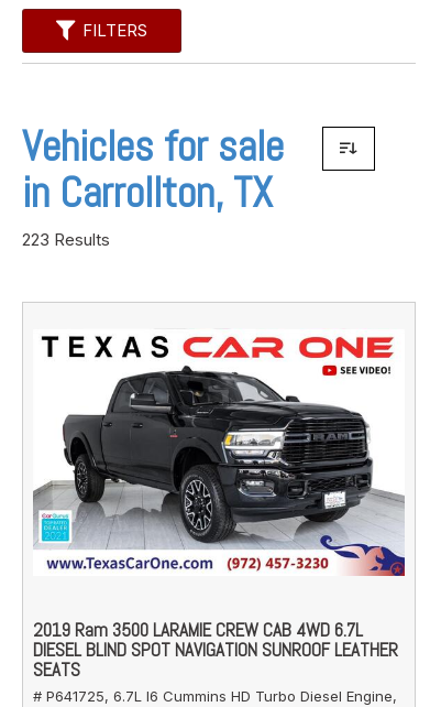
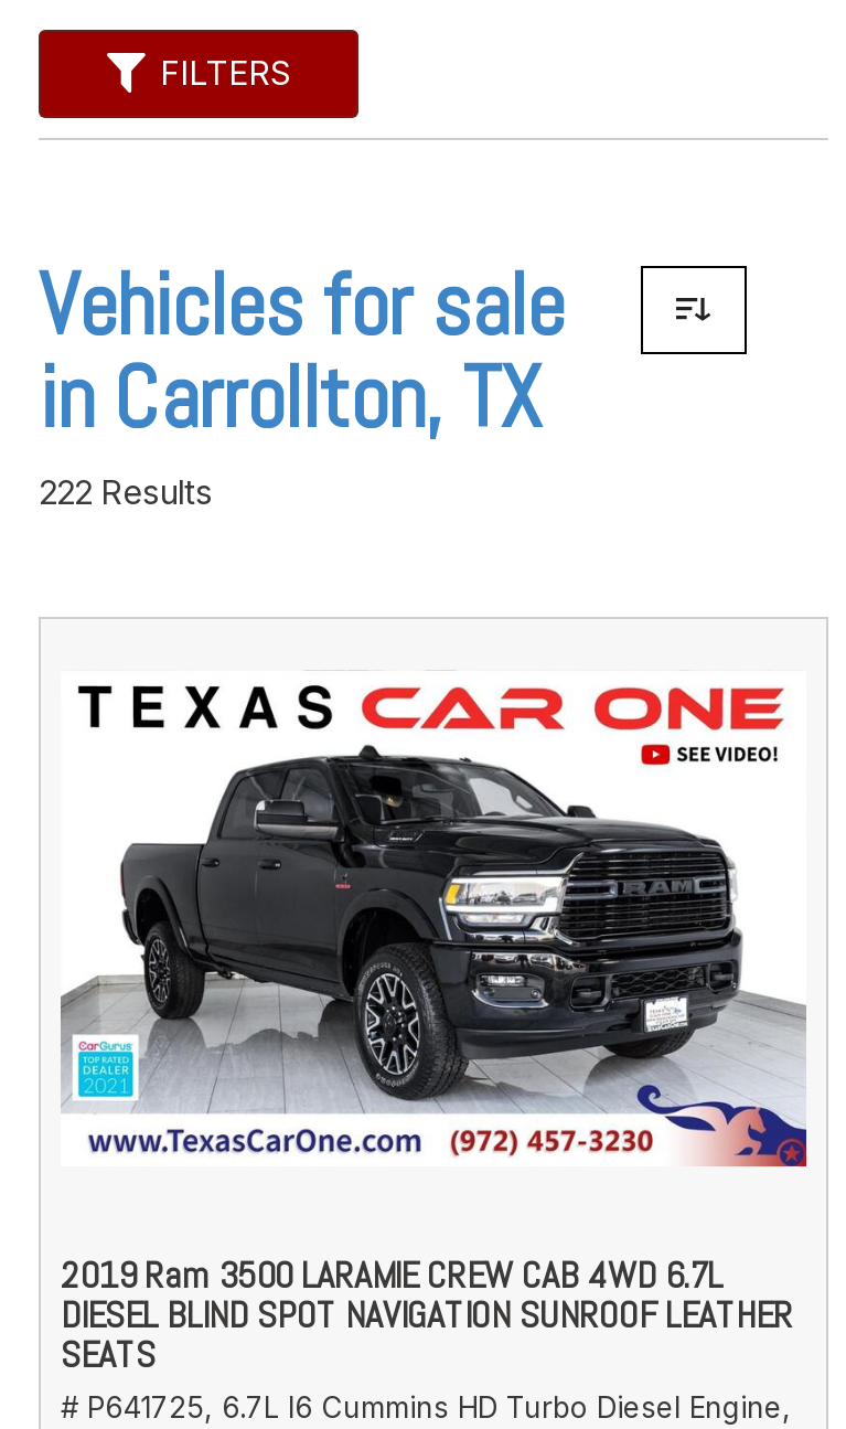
- 223 Results
+ 222 Results
